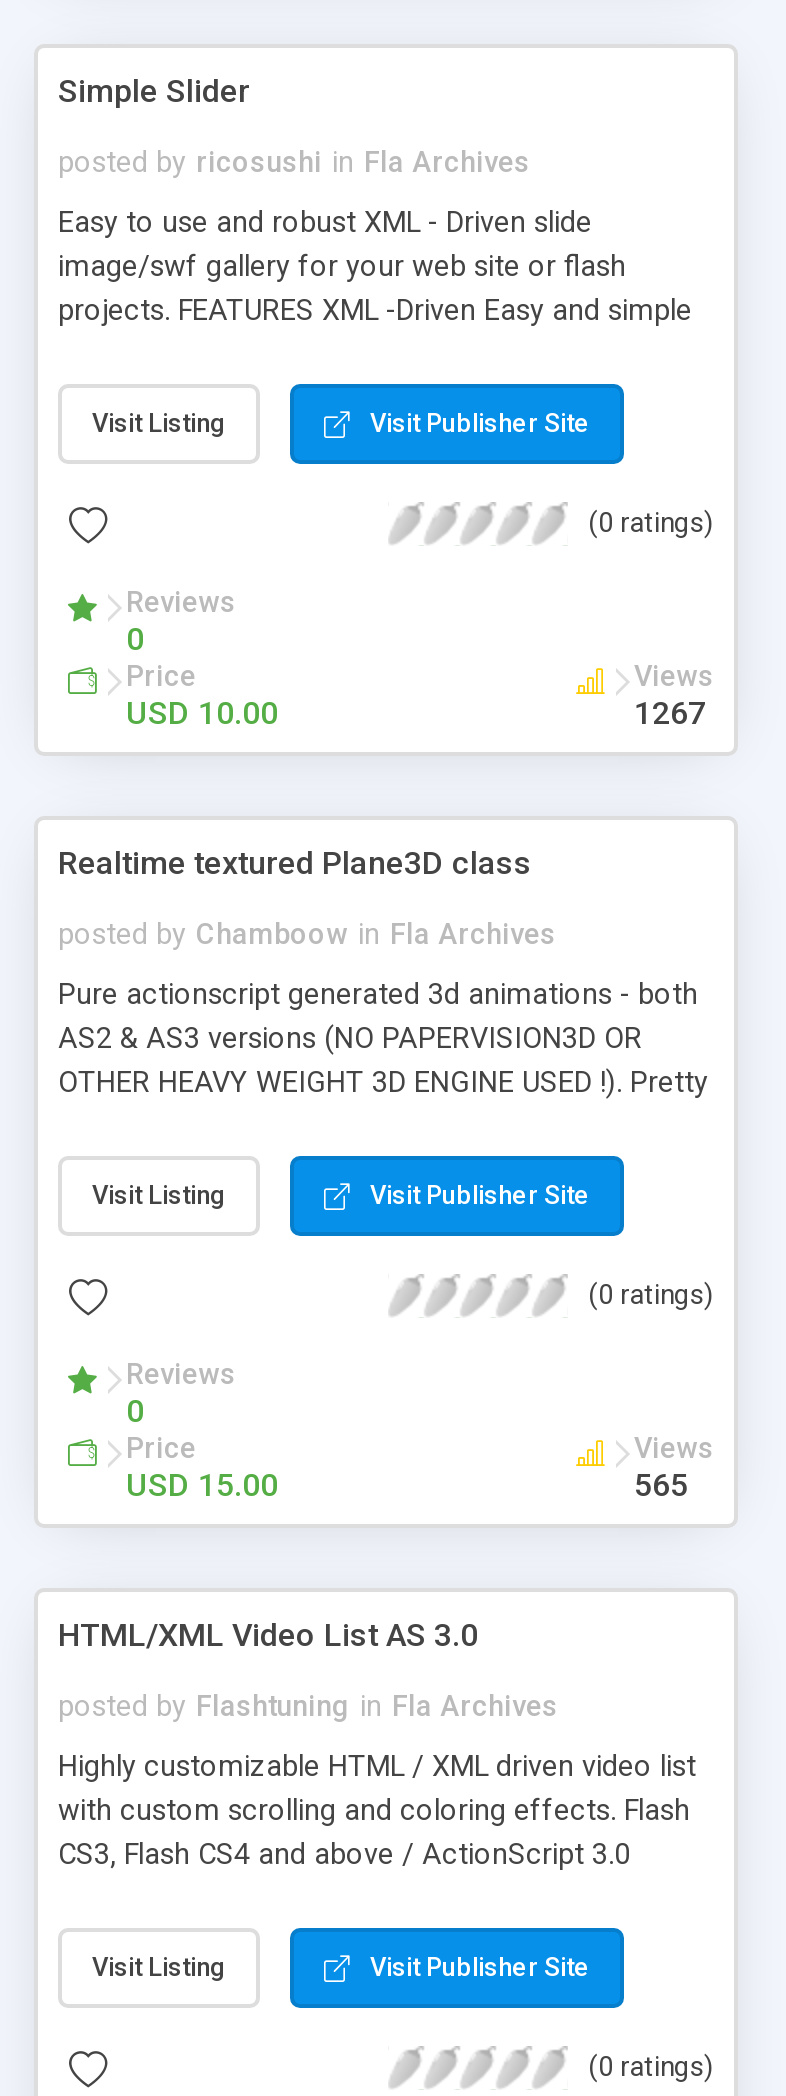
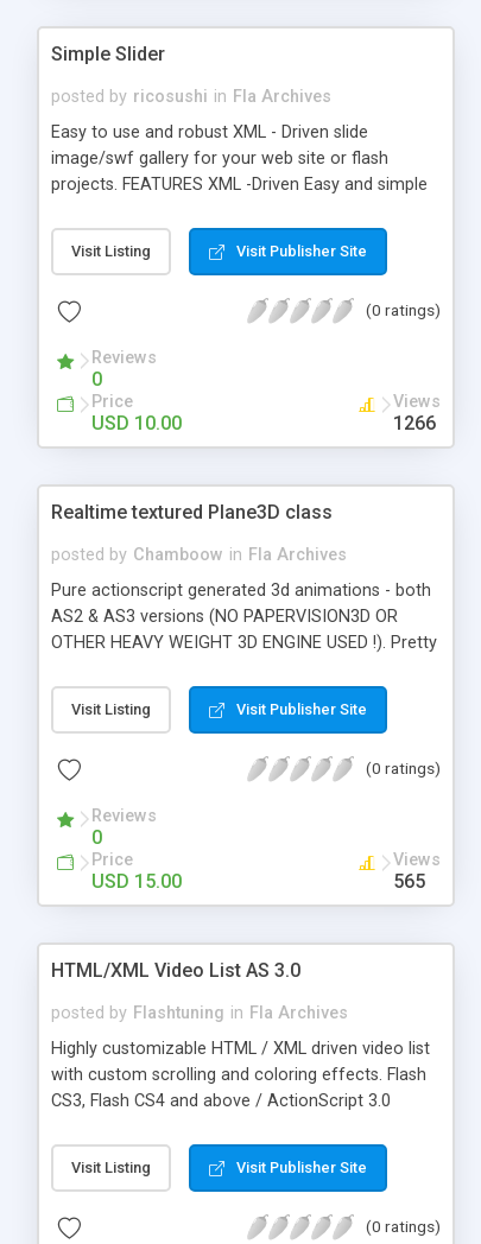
- 1267
+ 1266
